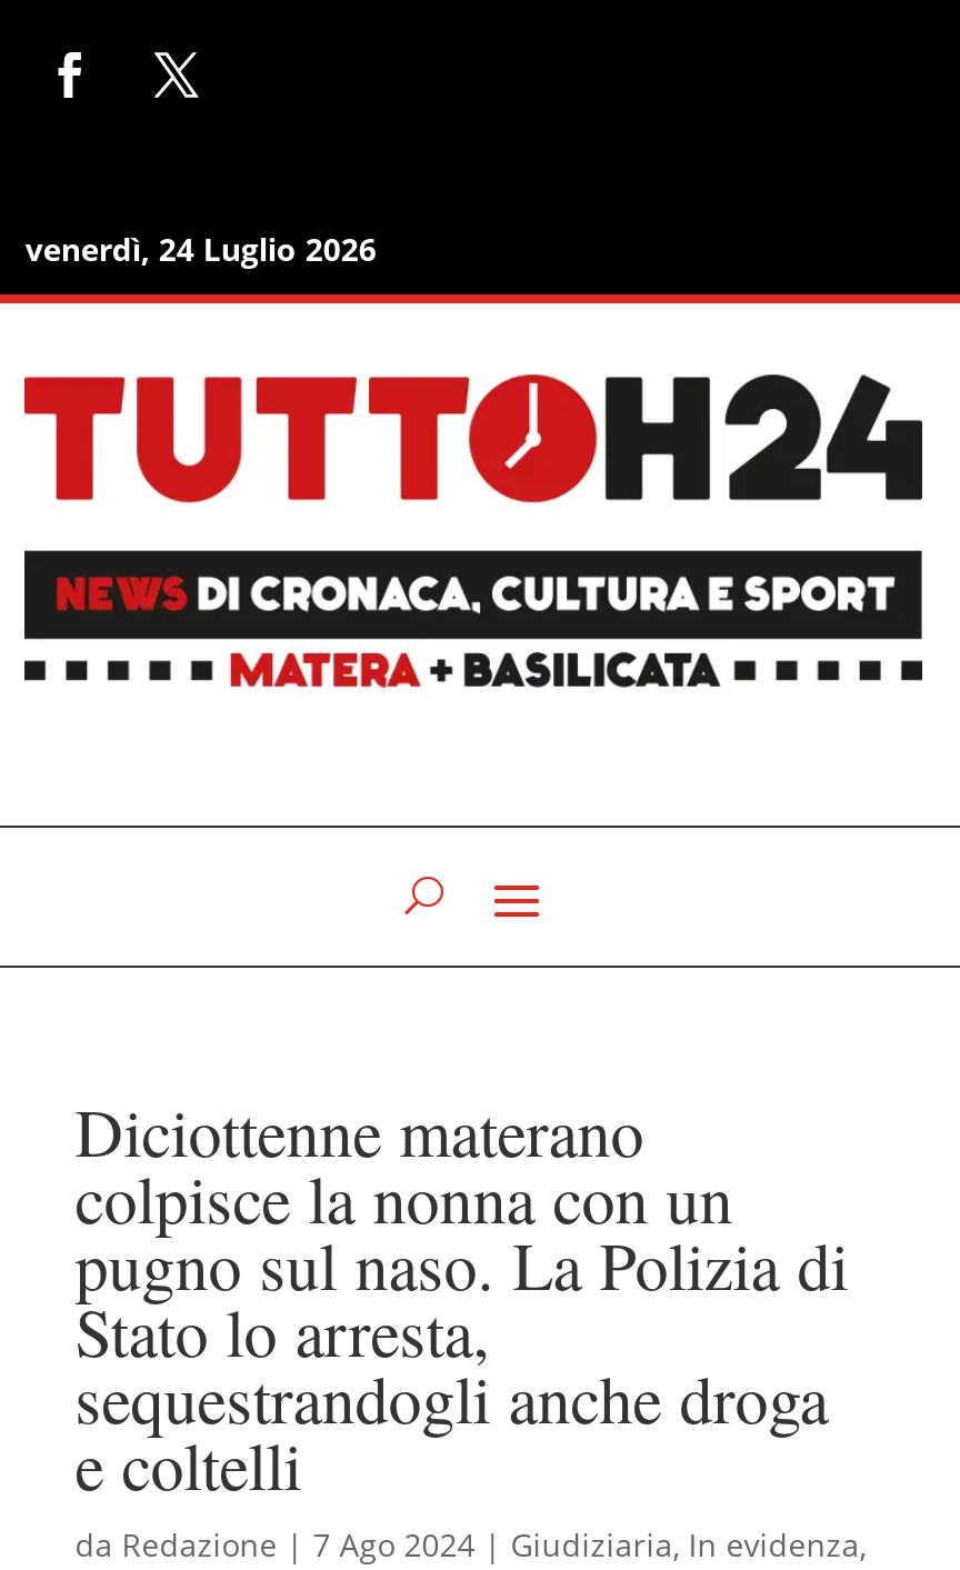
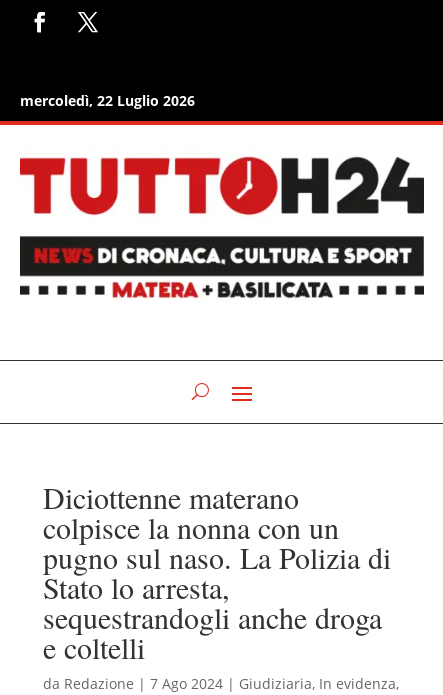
- venerdì, 24 Luglio 2026
+ mercoledì, 22 Luglio 2026
